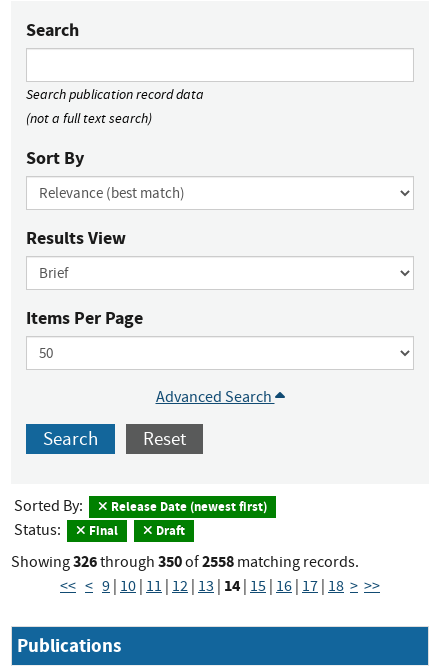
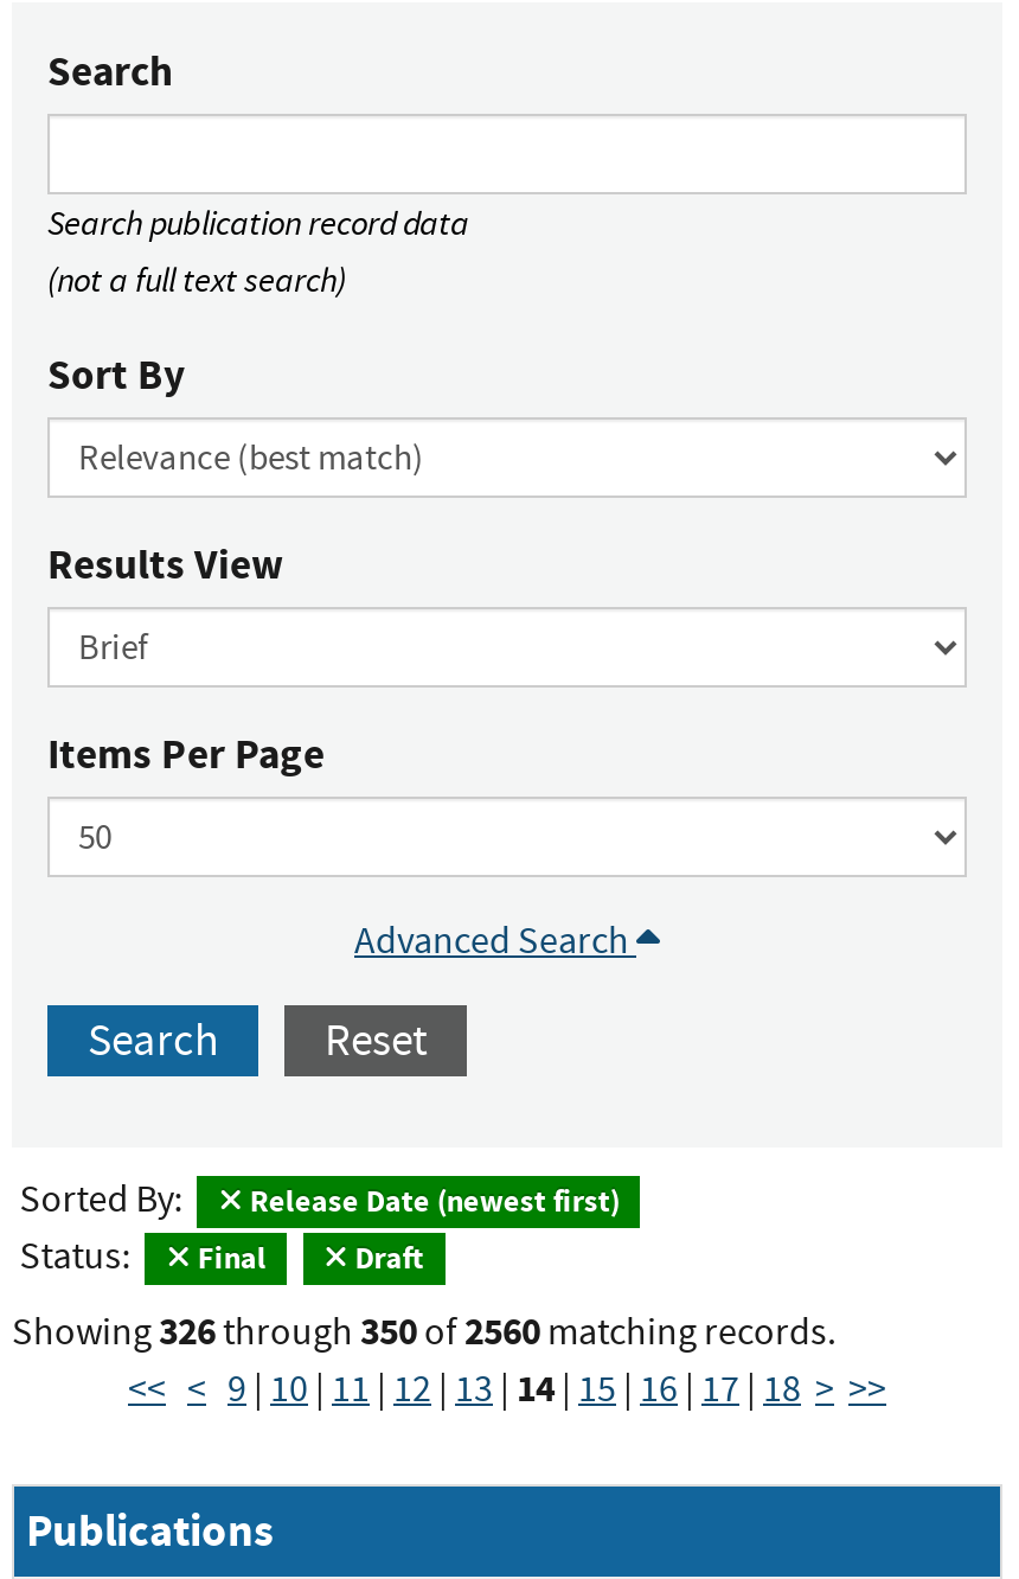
- Showing326through 350of2558 matching records.
+ Showing326through 350of2560 matching records.
